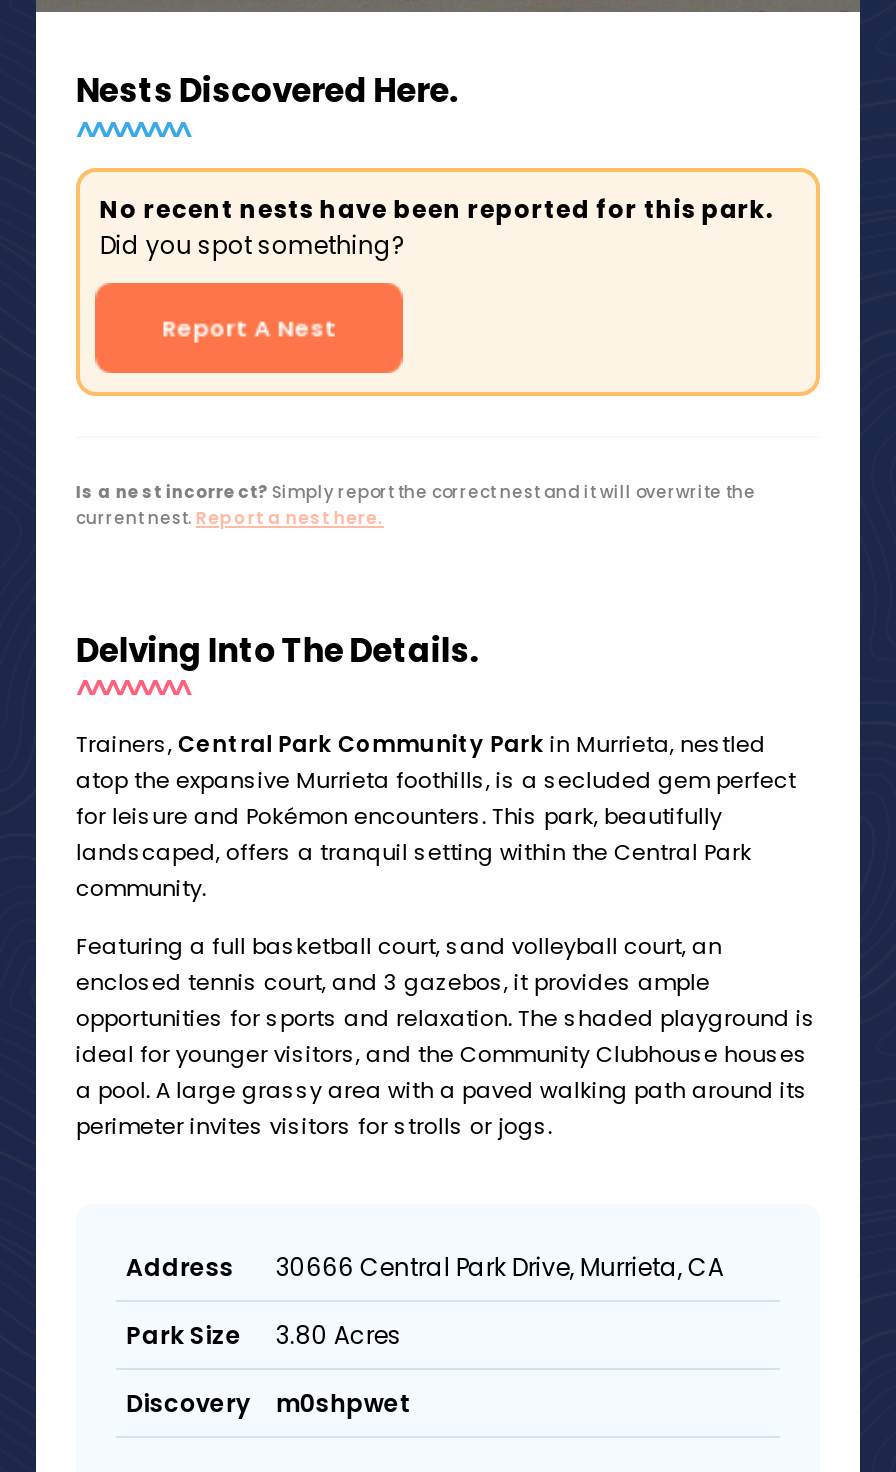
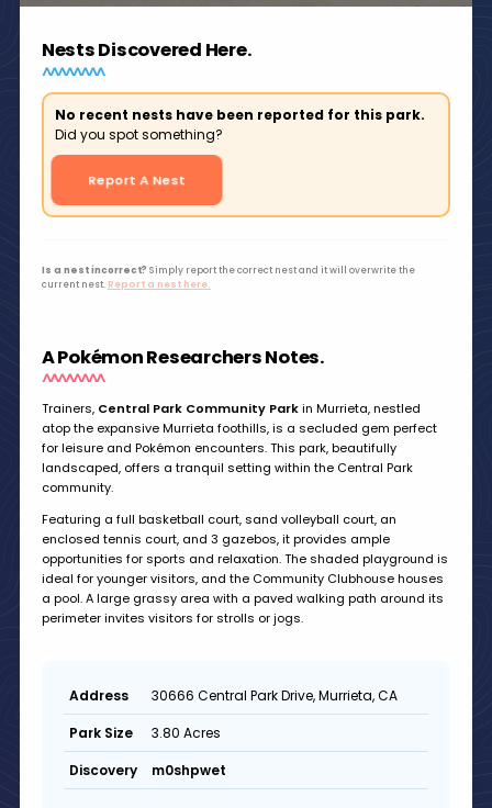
- Delving Into The Details.
+ A Pokémon Researchers Notes.
